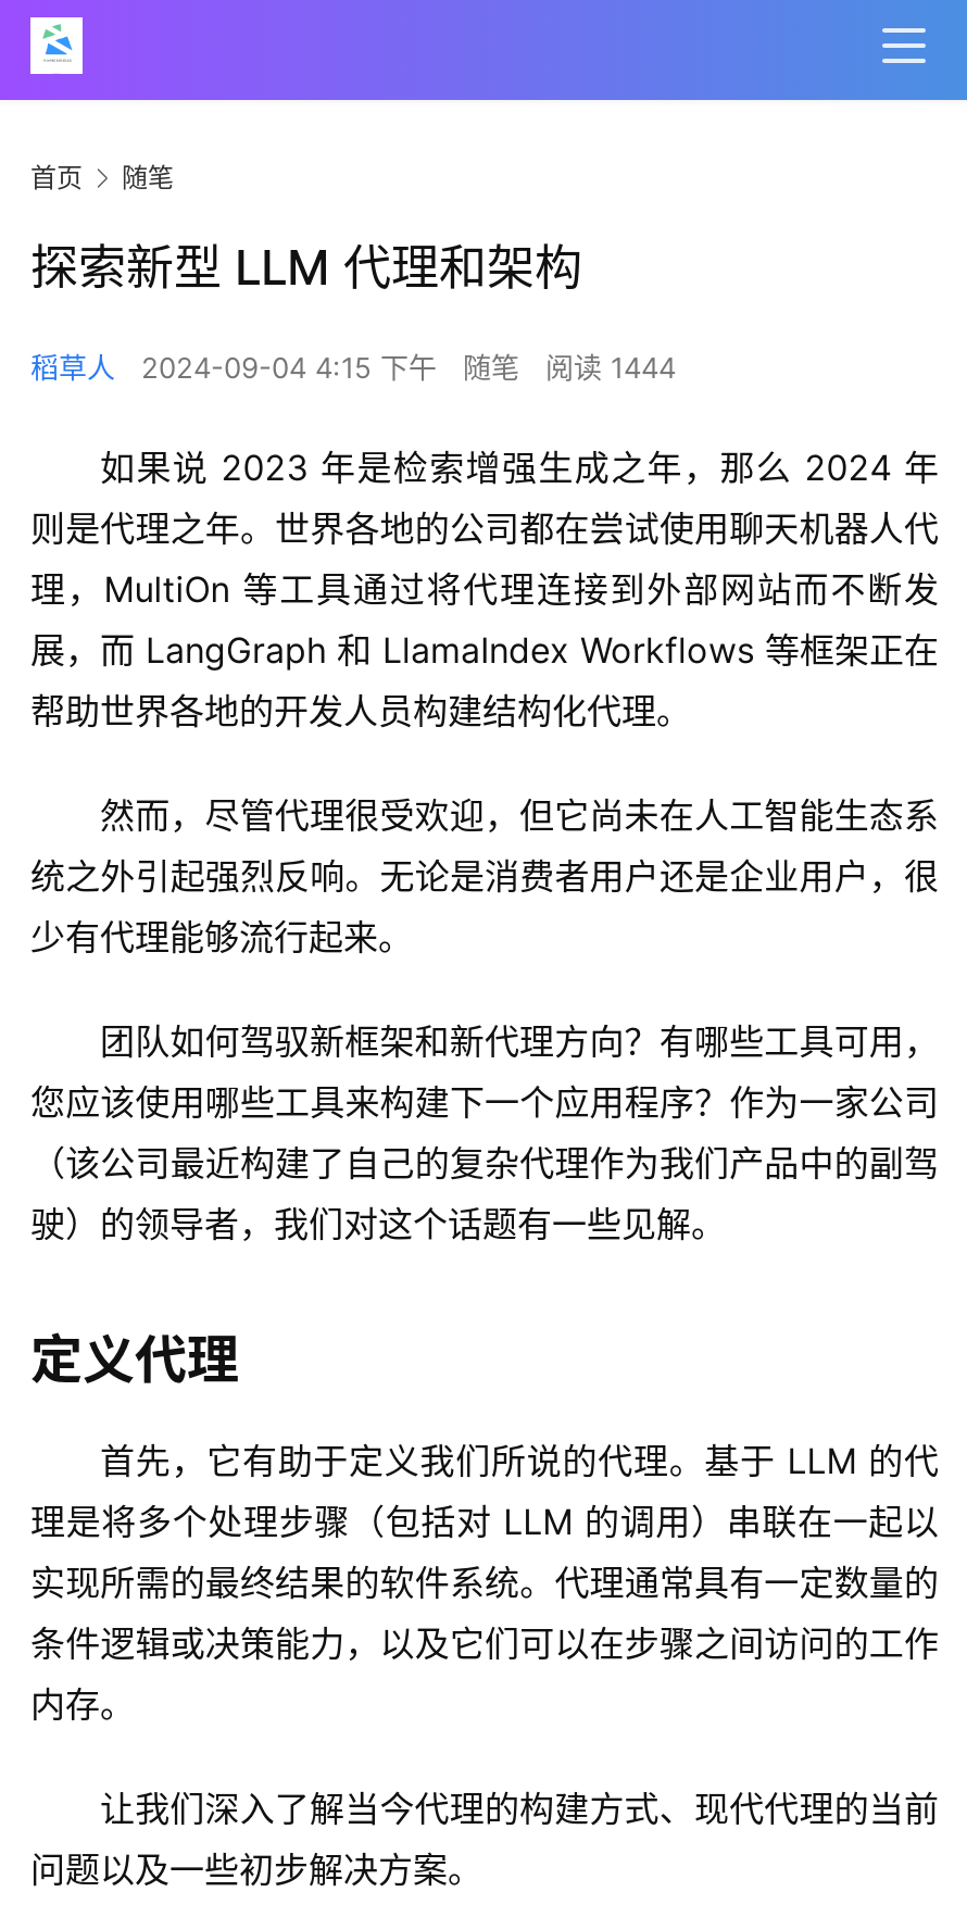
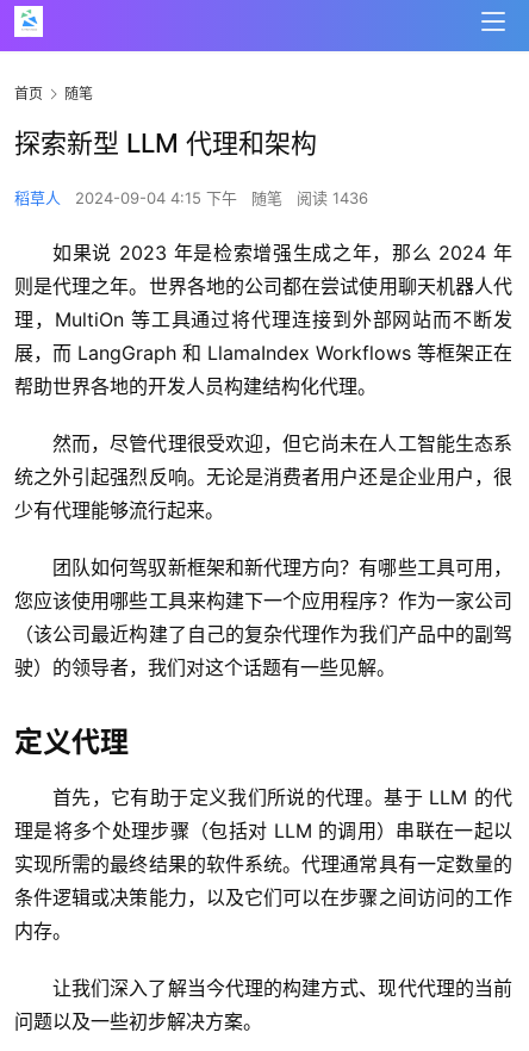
- 稻草人 2024-09-04 4:15 下午 随笔 阅读 1444
+ 稻草人 2024-09-04 4:15 下午 随笔 阅读 1436
